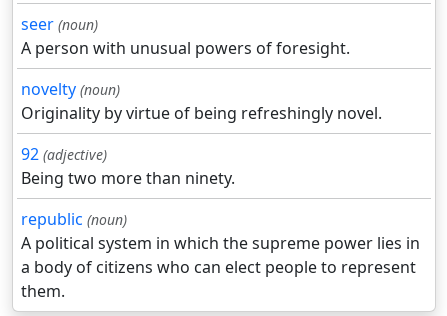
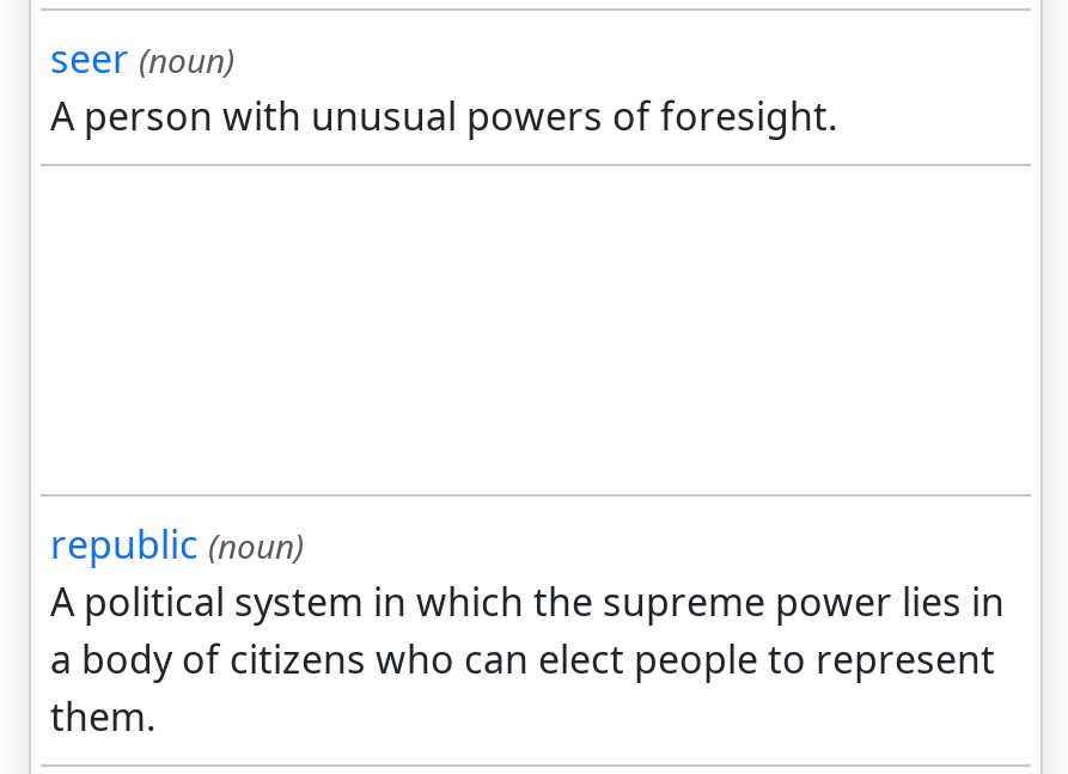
- novelty (noun)
- Originality by virtue of being refreshingly novel.
- 92 (adjective)
- Being two more than ninety.
